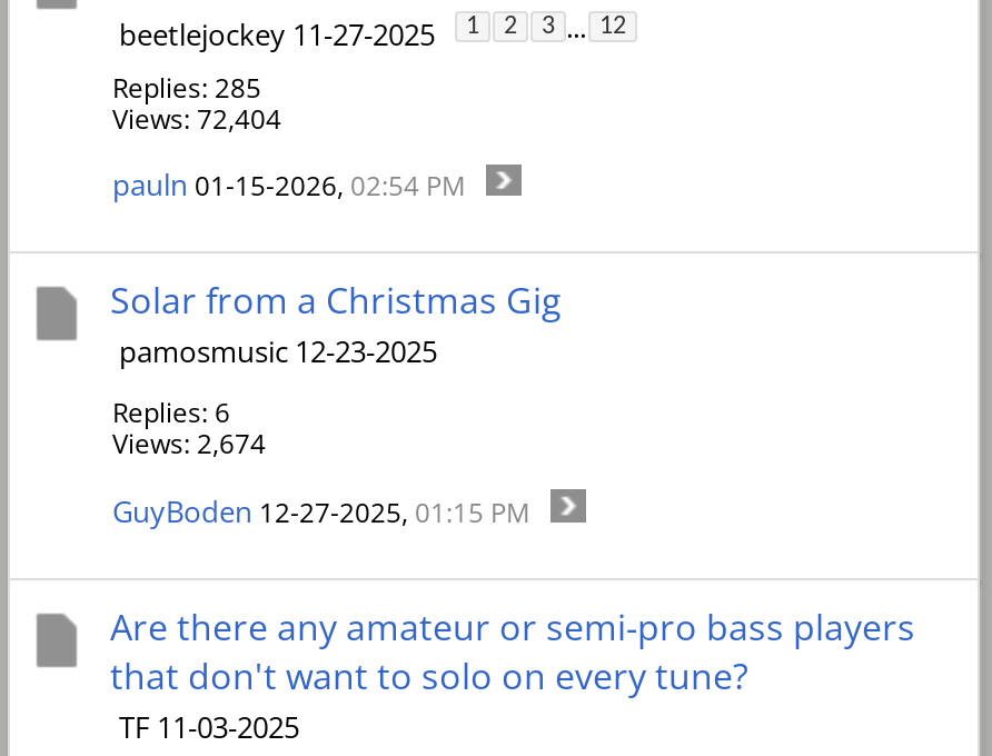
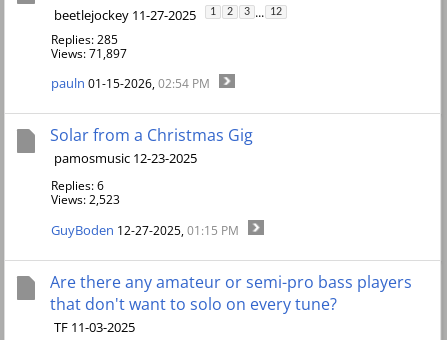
- Views: 72,404
+ Views: 71,897

- Views: 2,674
+ Views: 2,523
